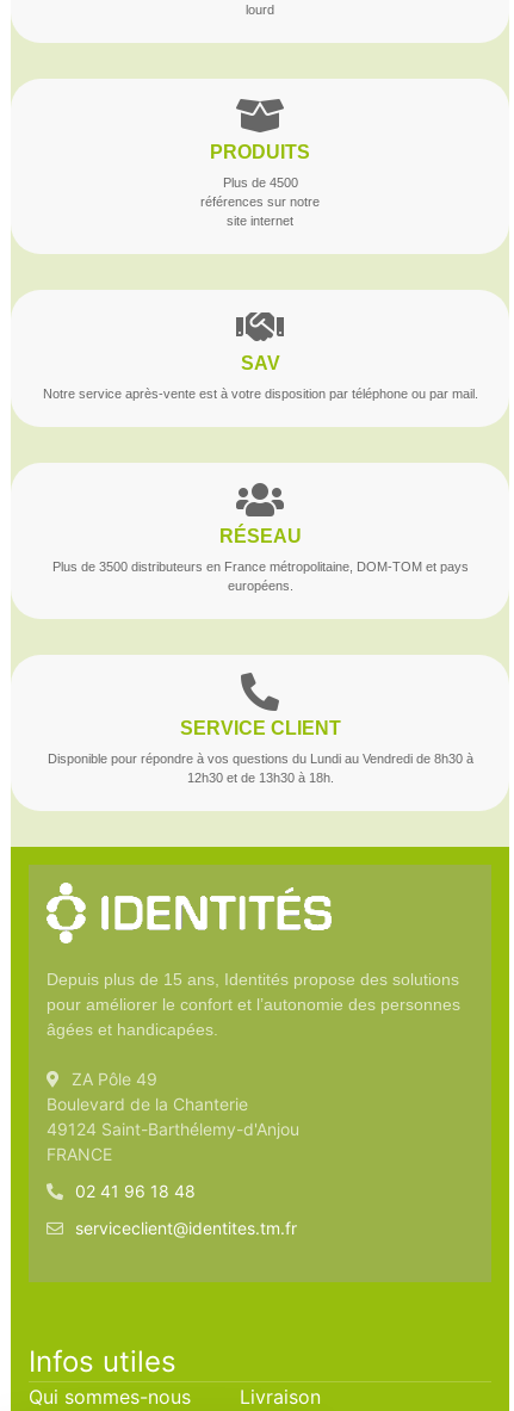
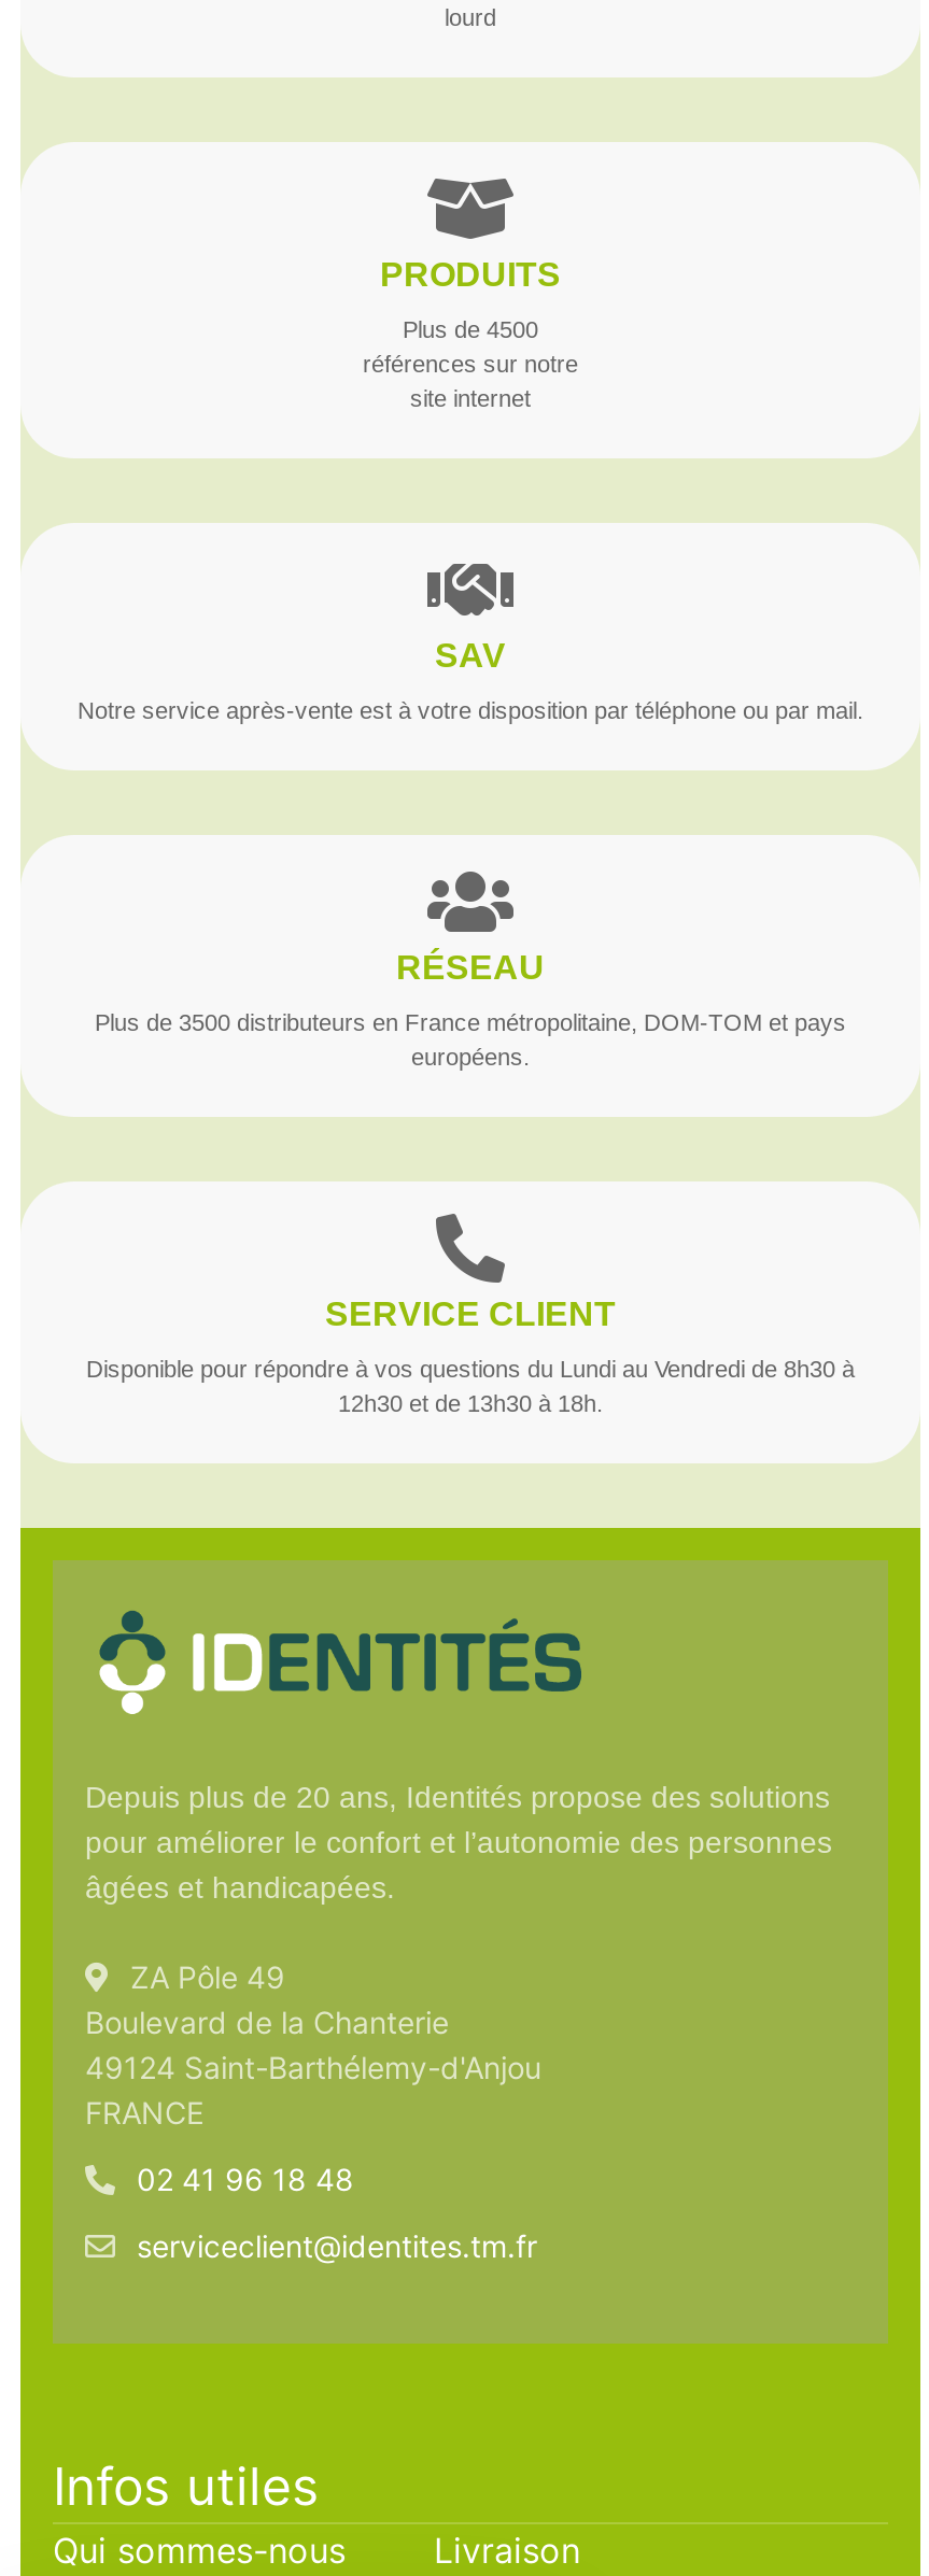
- [image]
- Depuis plus de 15 ans, Identités propose des solutions
+ [image]
+ Depuis plus de 20 ans, Identités propose des solutions

- [image]
+ [image]
